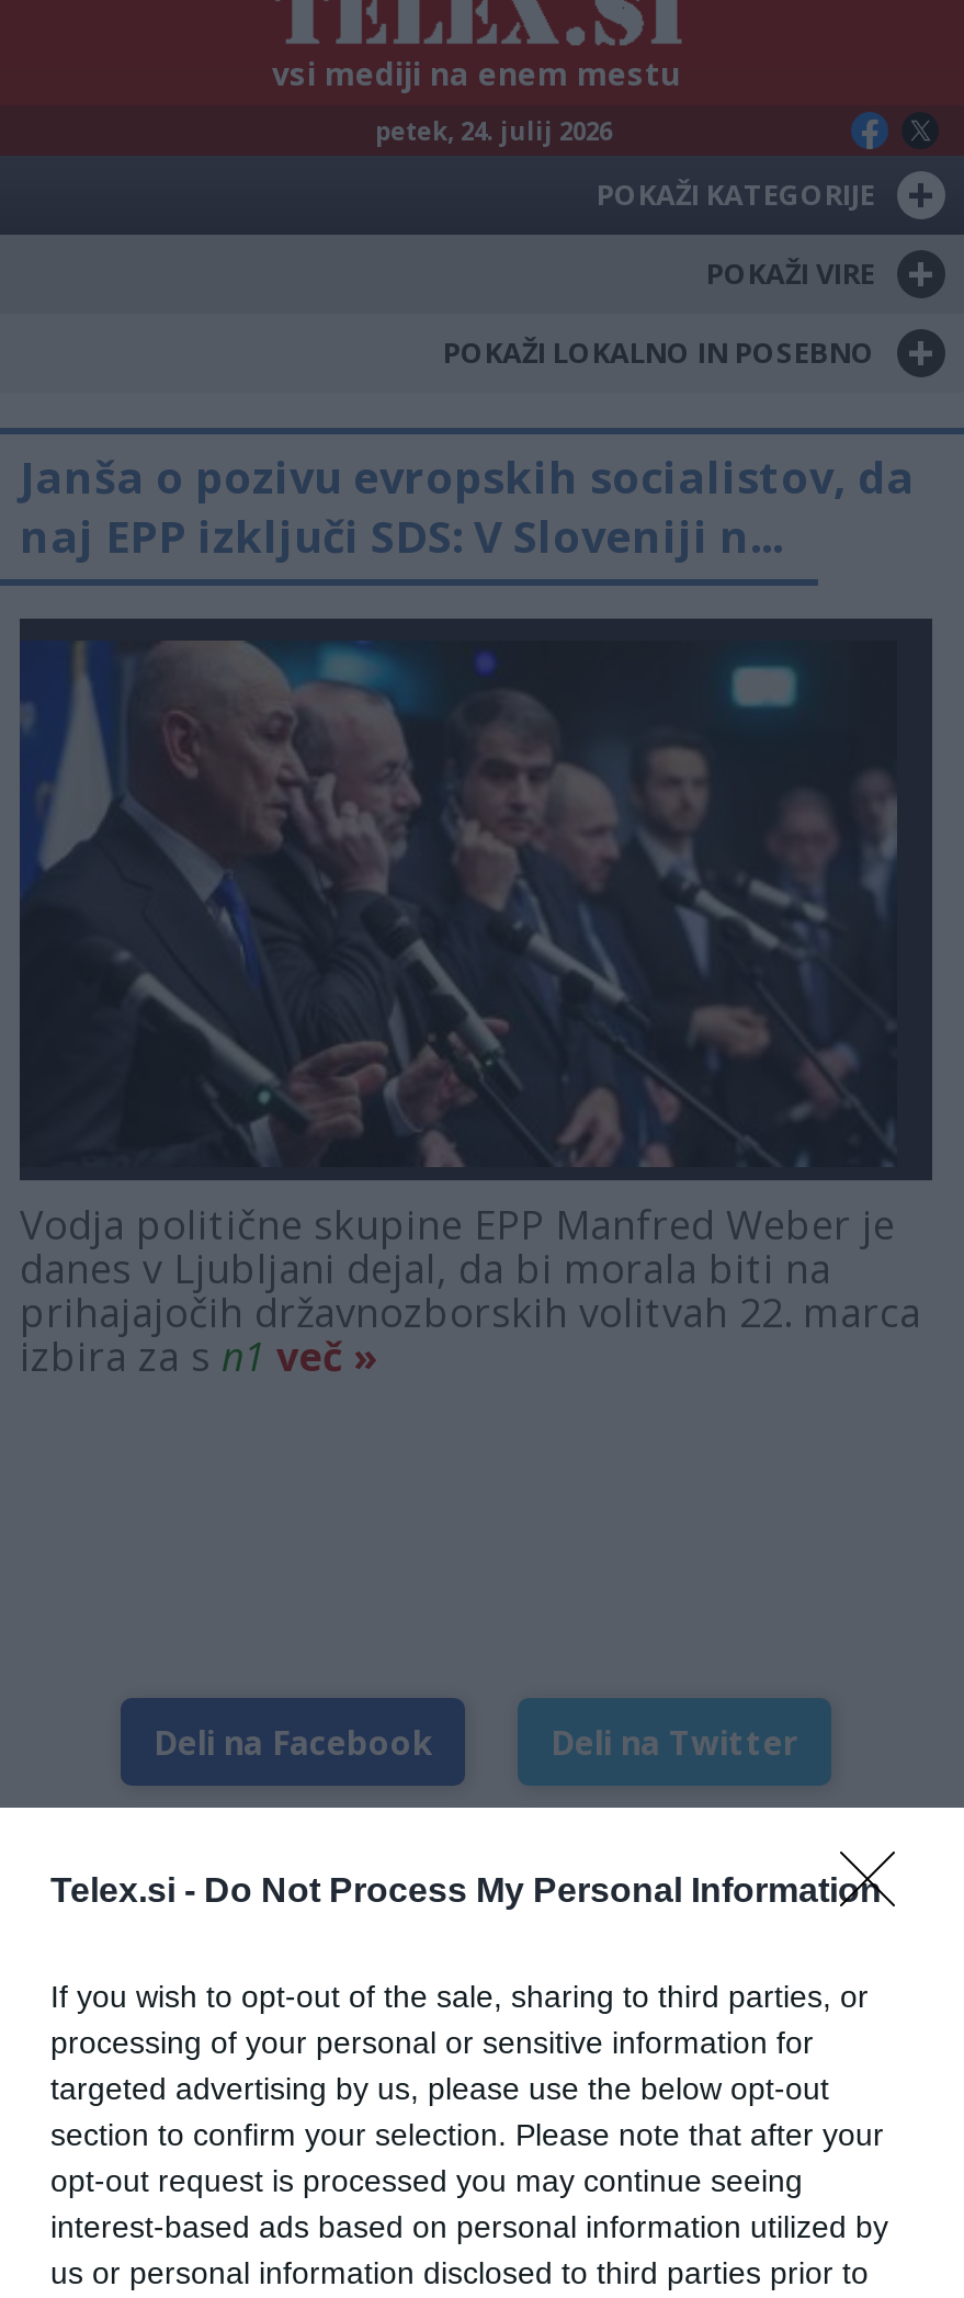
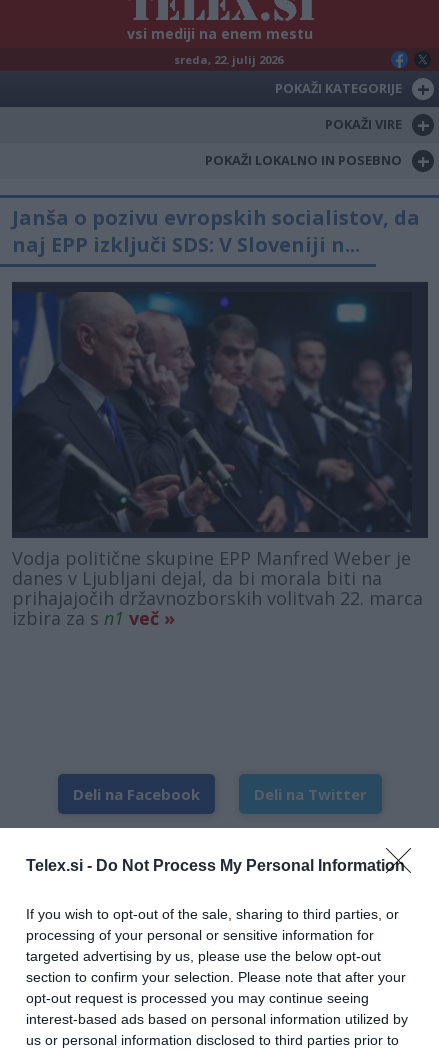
- petek, 24. julij 2026
+ sreda, 22. julij 2026
